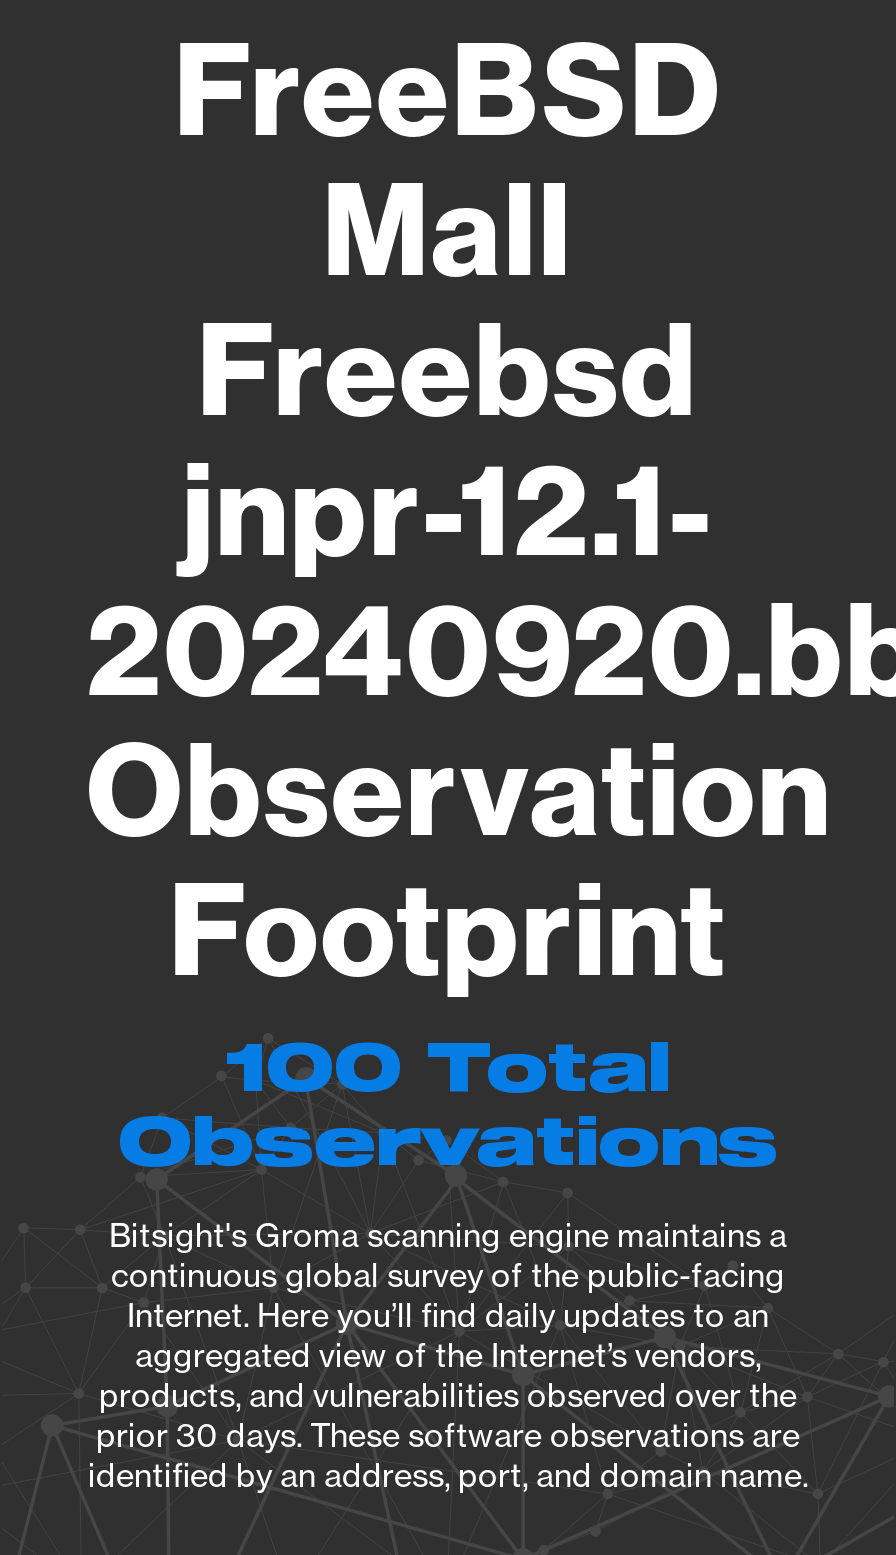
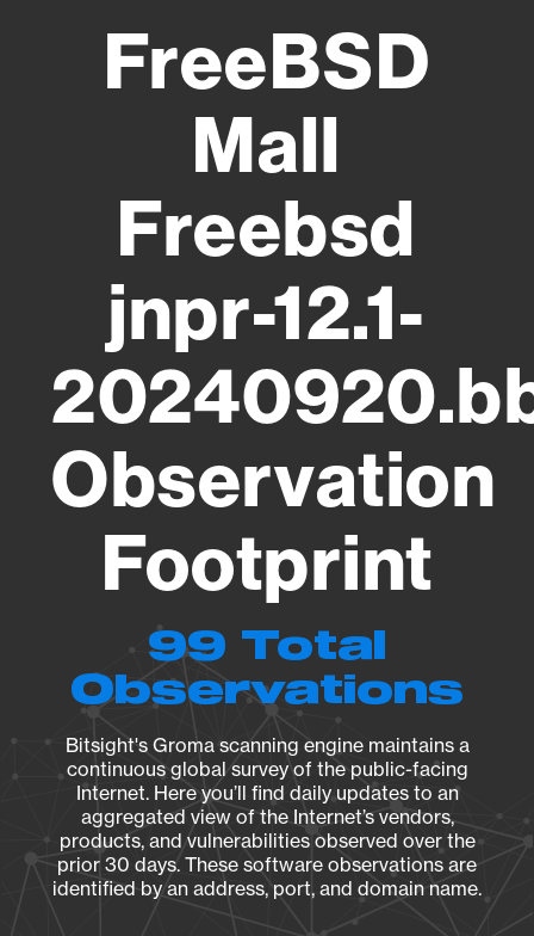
- 100 Total
+ 99 Total
